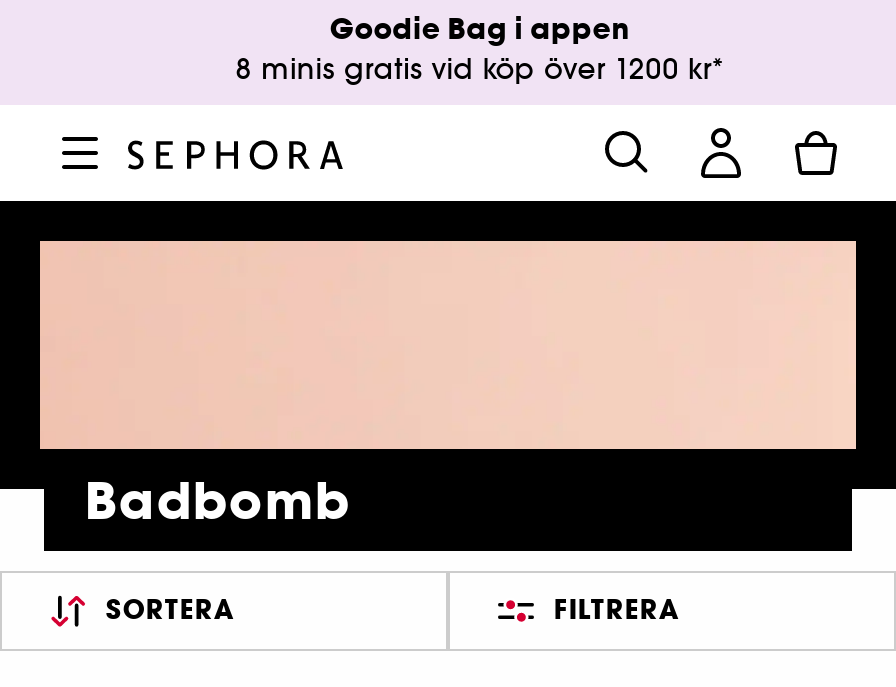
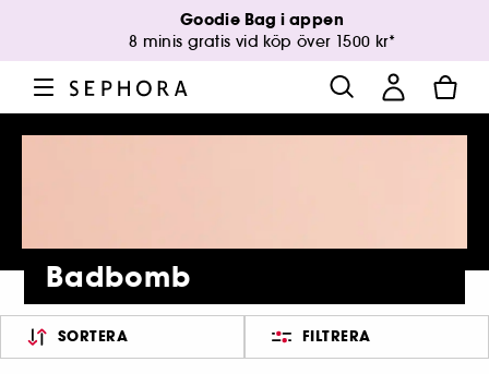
- 8 minis gratis vid köp över 1200 kr*
+ 8 minis gratis vid köp över 1500 kr*
